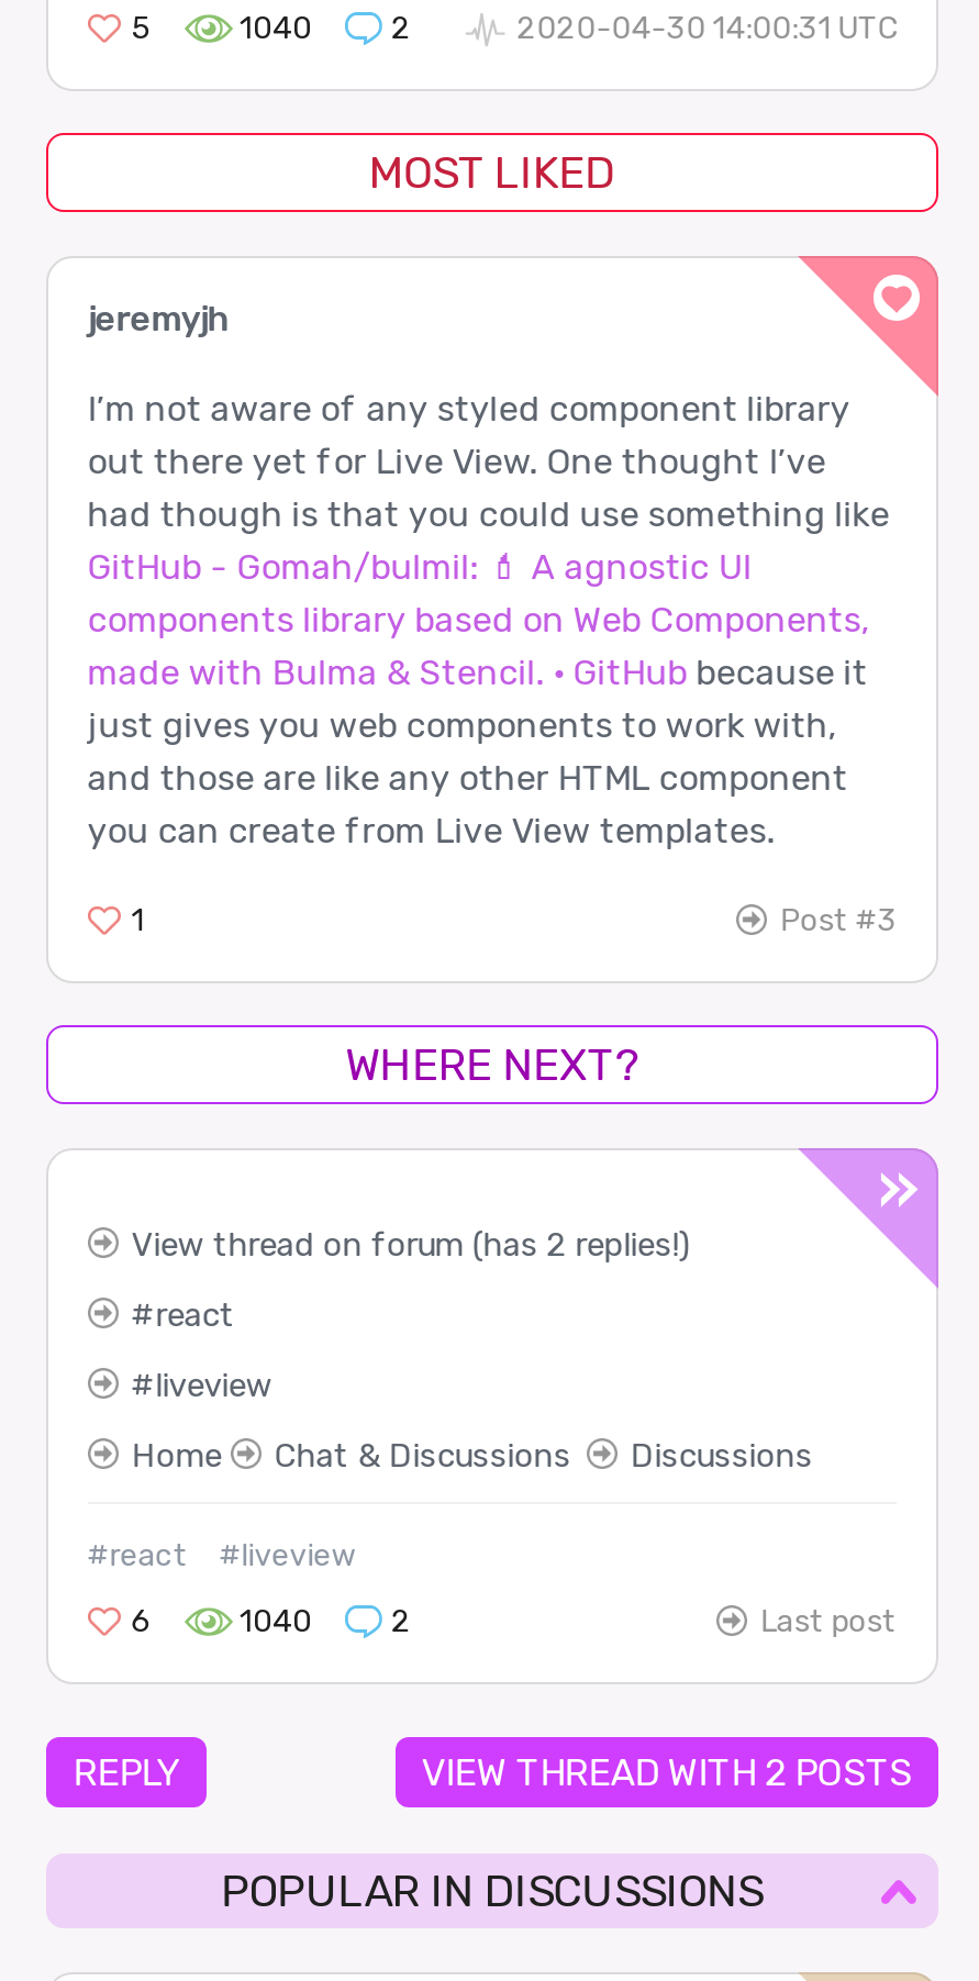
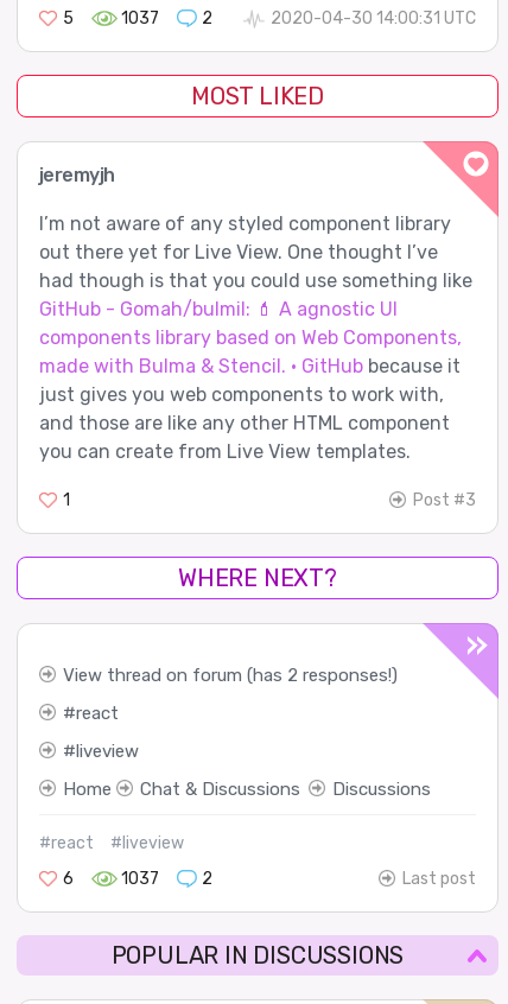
- 1040
+ 1037

- View thread on forum (has 2 replies!)
+ View thread on forum (has 2 responses!)

- 1040
+ 1037

- REPLY
- VIEW THREAD WITH 2 POSTS
